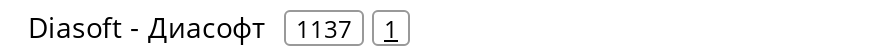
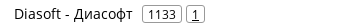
- Diasoft - Диасофт 1137 1
+ Diasoft - Диасофт 1133 1
